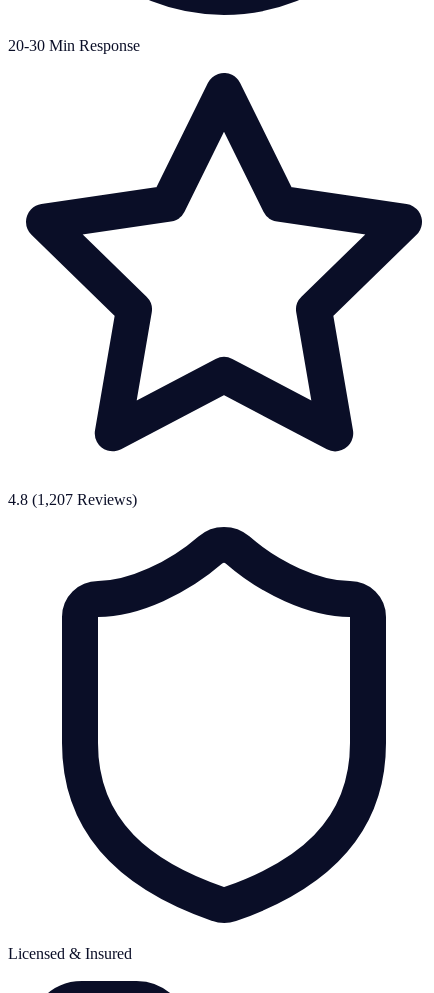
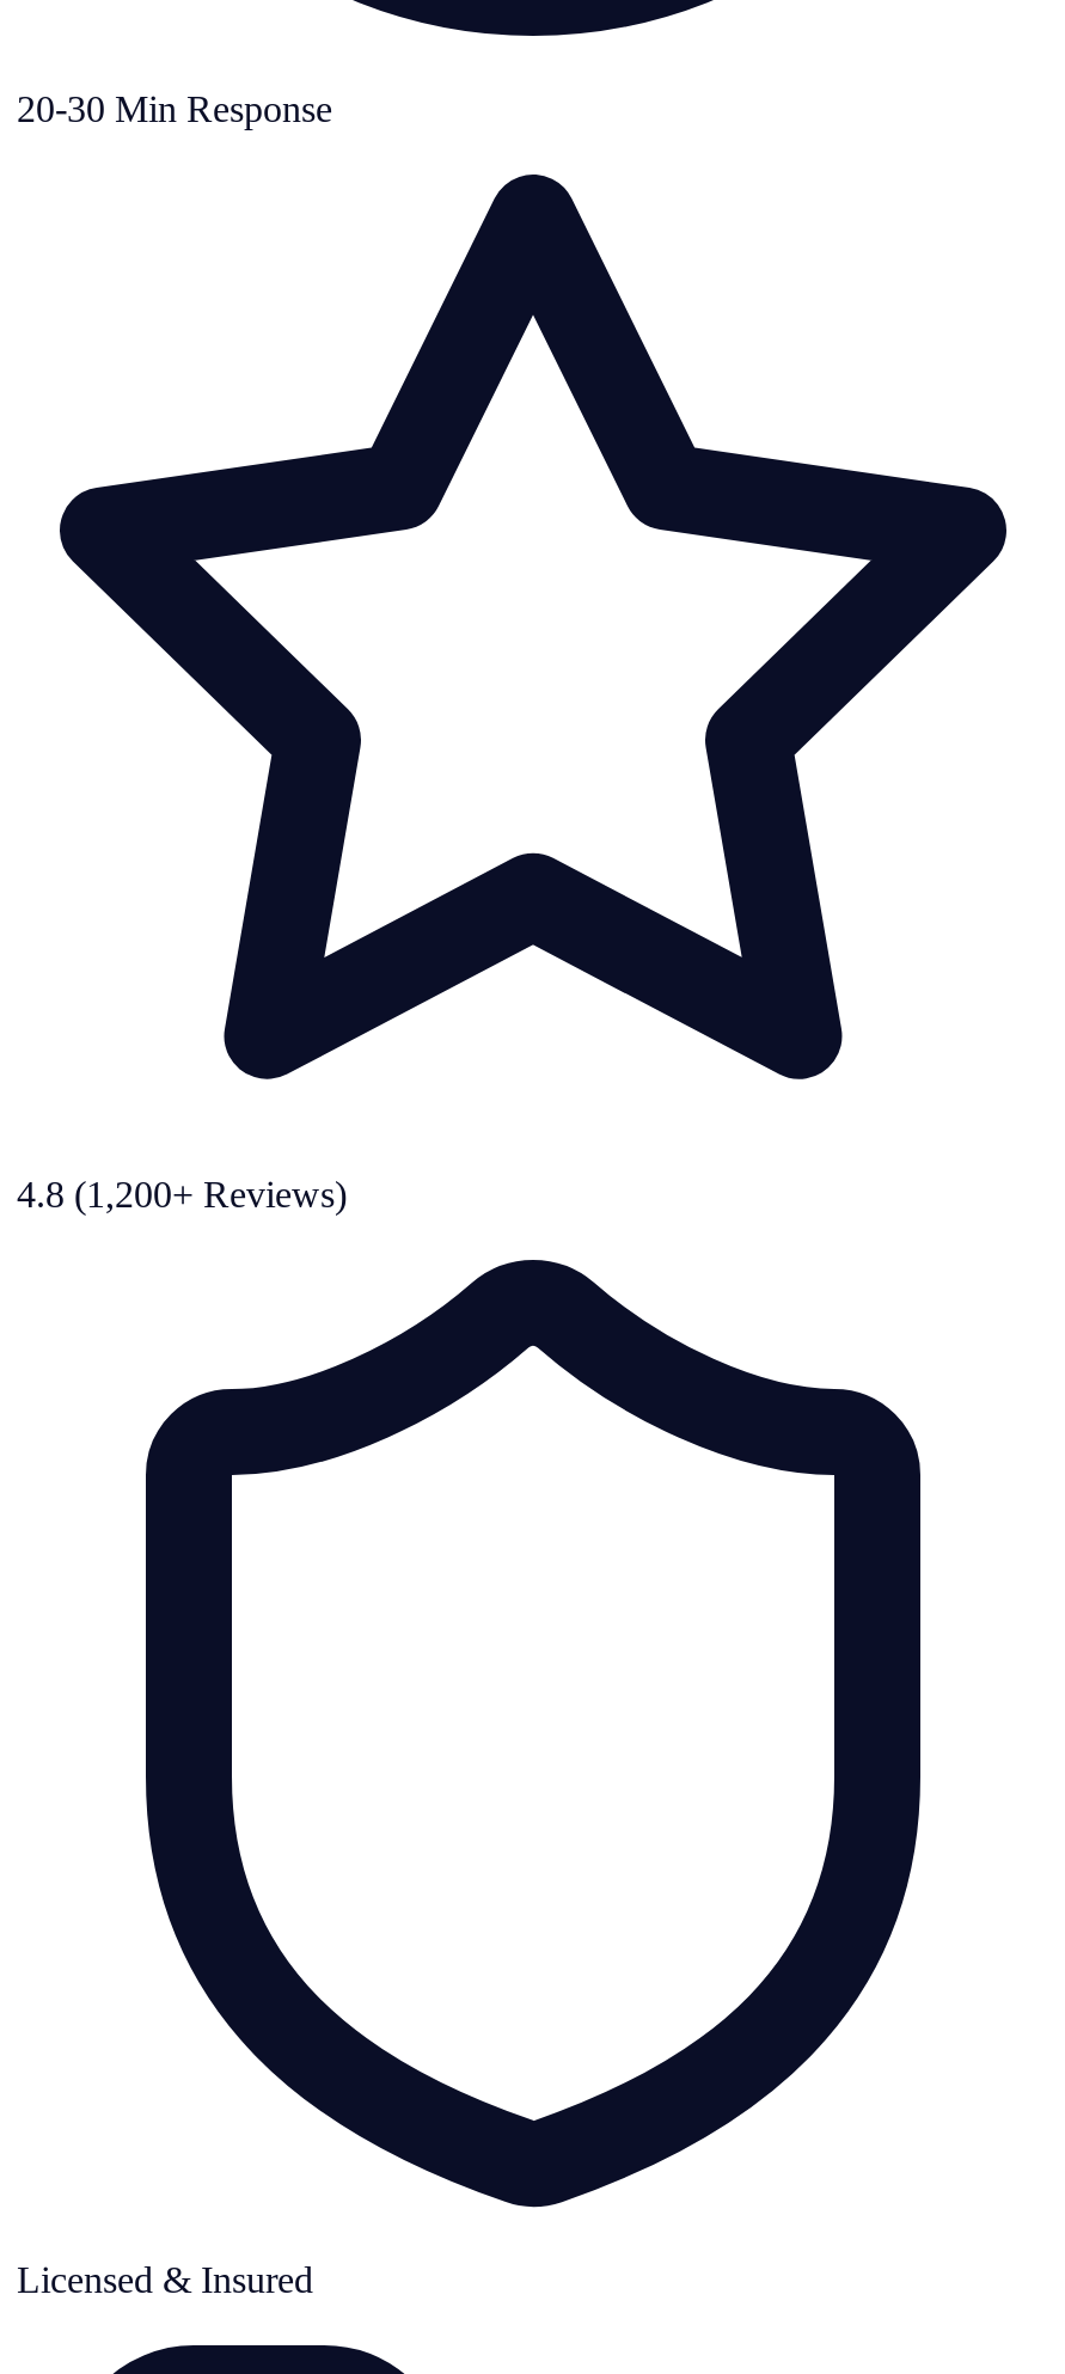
- 4.8 (1,207 Reviews)
+ 4.8 (1,200+ Reviews)
